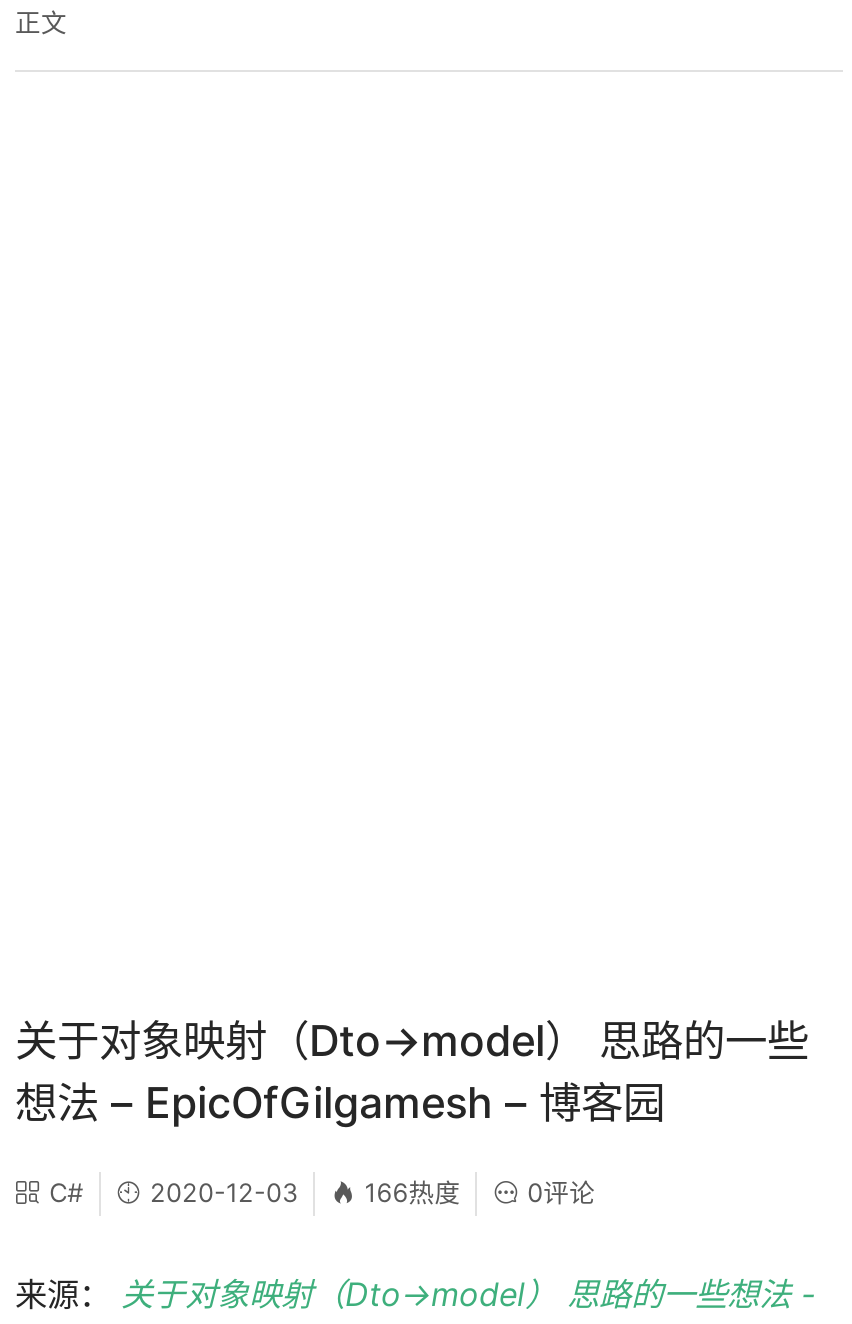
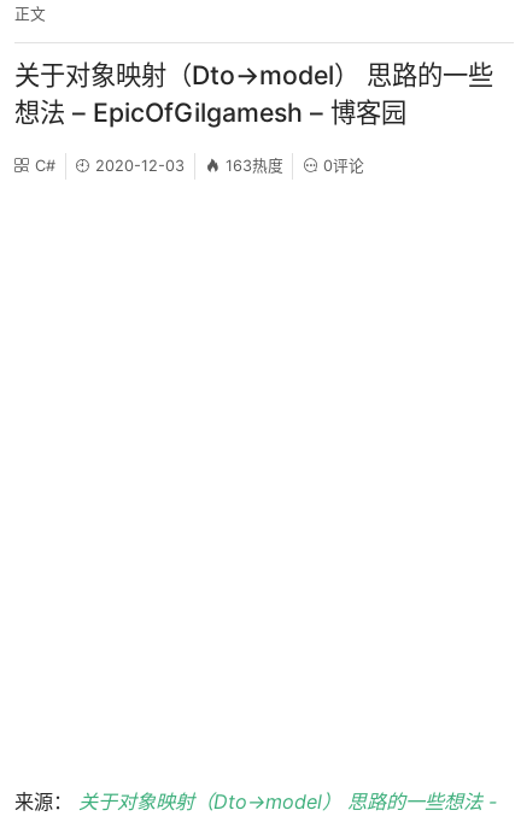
moved up: 关于对象映射（Dto->model） 思路的一些 | 想法 – EpicOfGilgamesh – 博客园 | C# | 2020-12-03 | 0评论

- 166热度
+ 163热度
